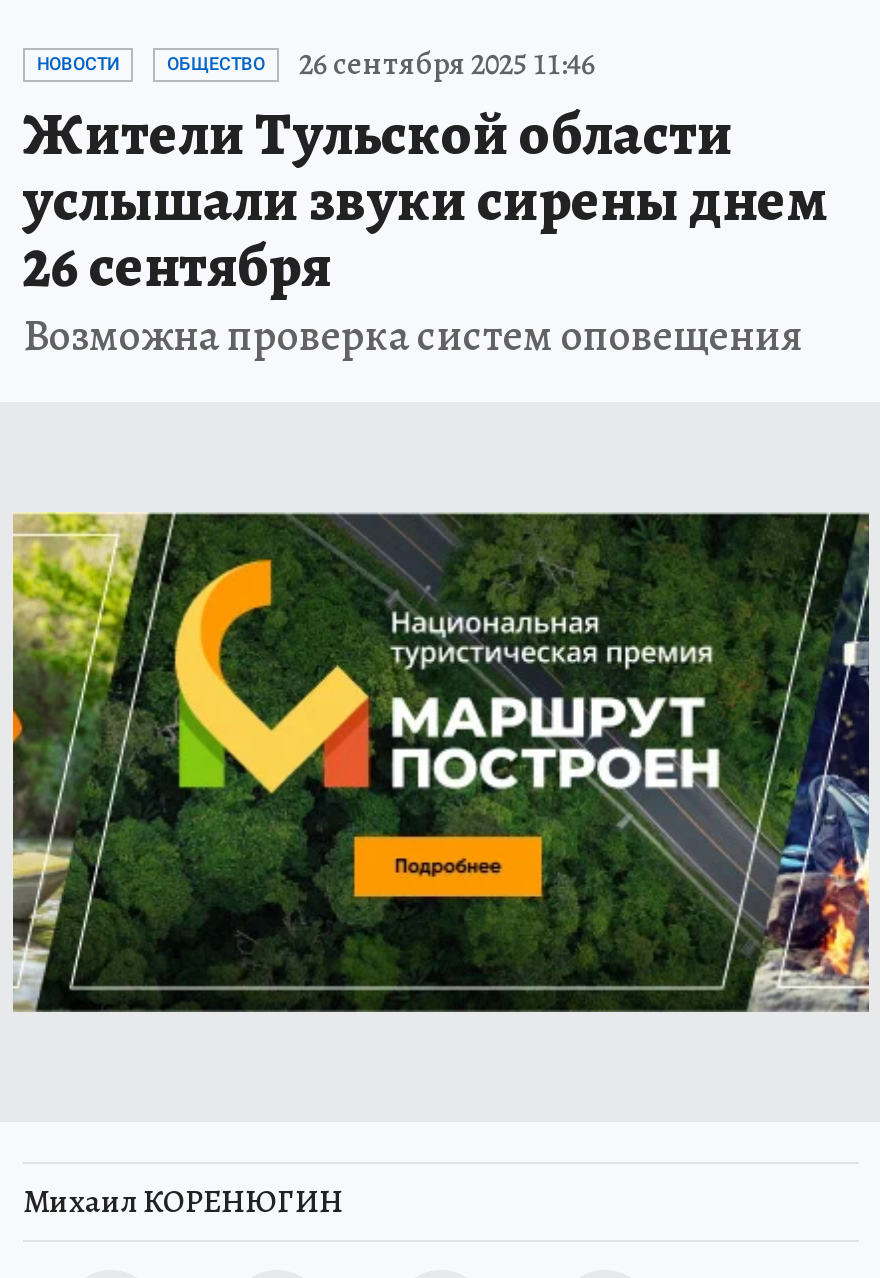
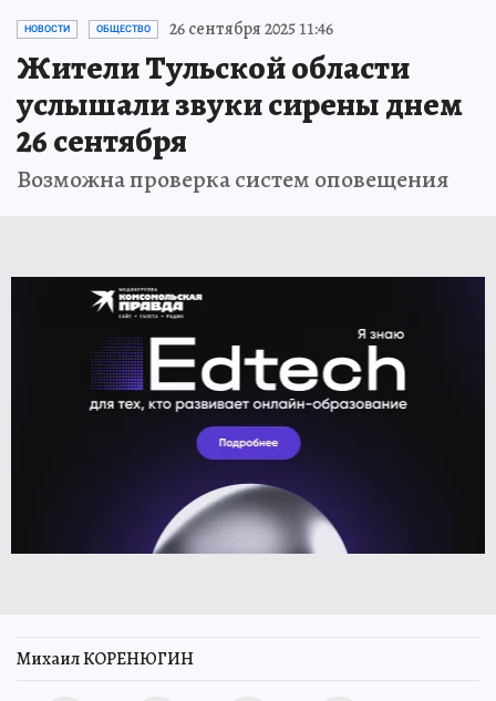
- [image]
+ [image]
